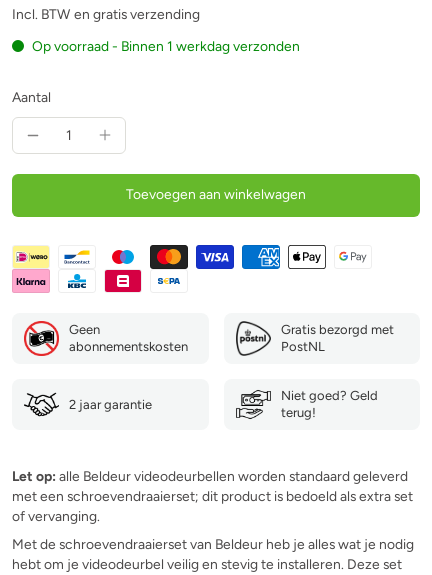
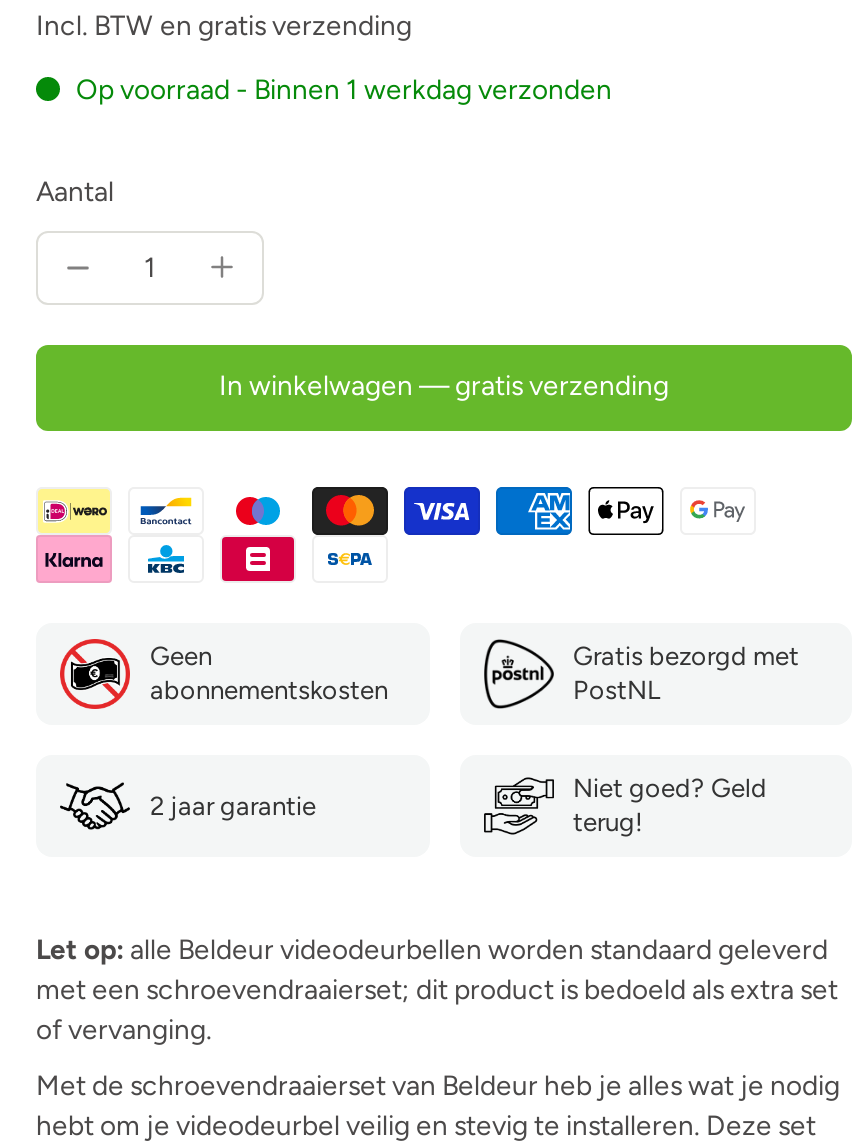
- Toevoegen aan winkelwagen
+ In winkelwagen — gratis verzending
